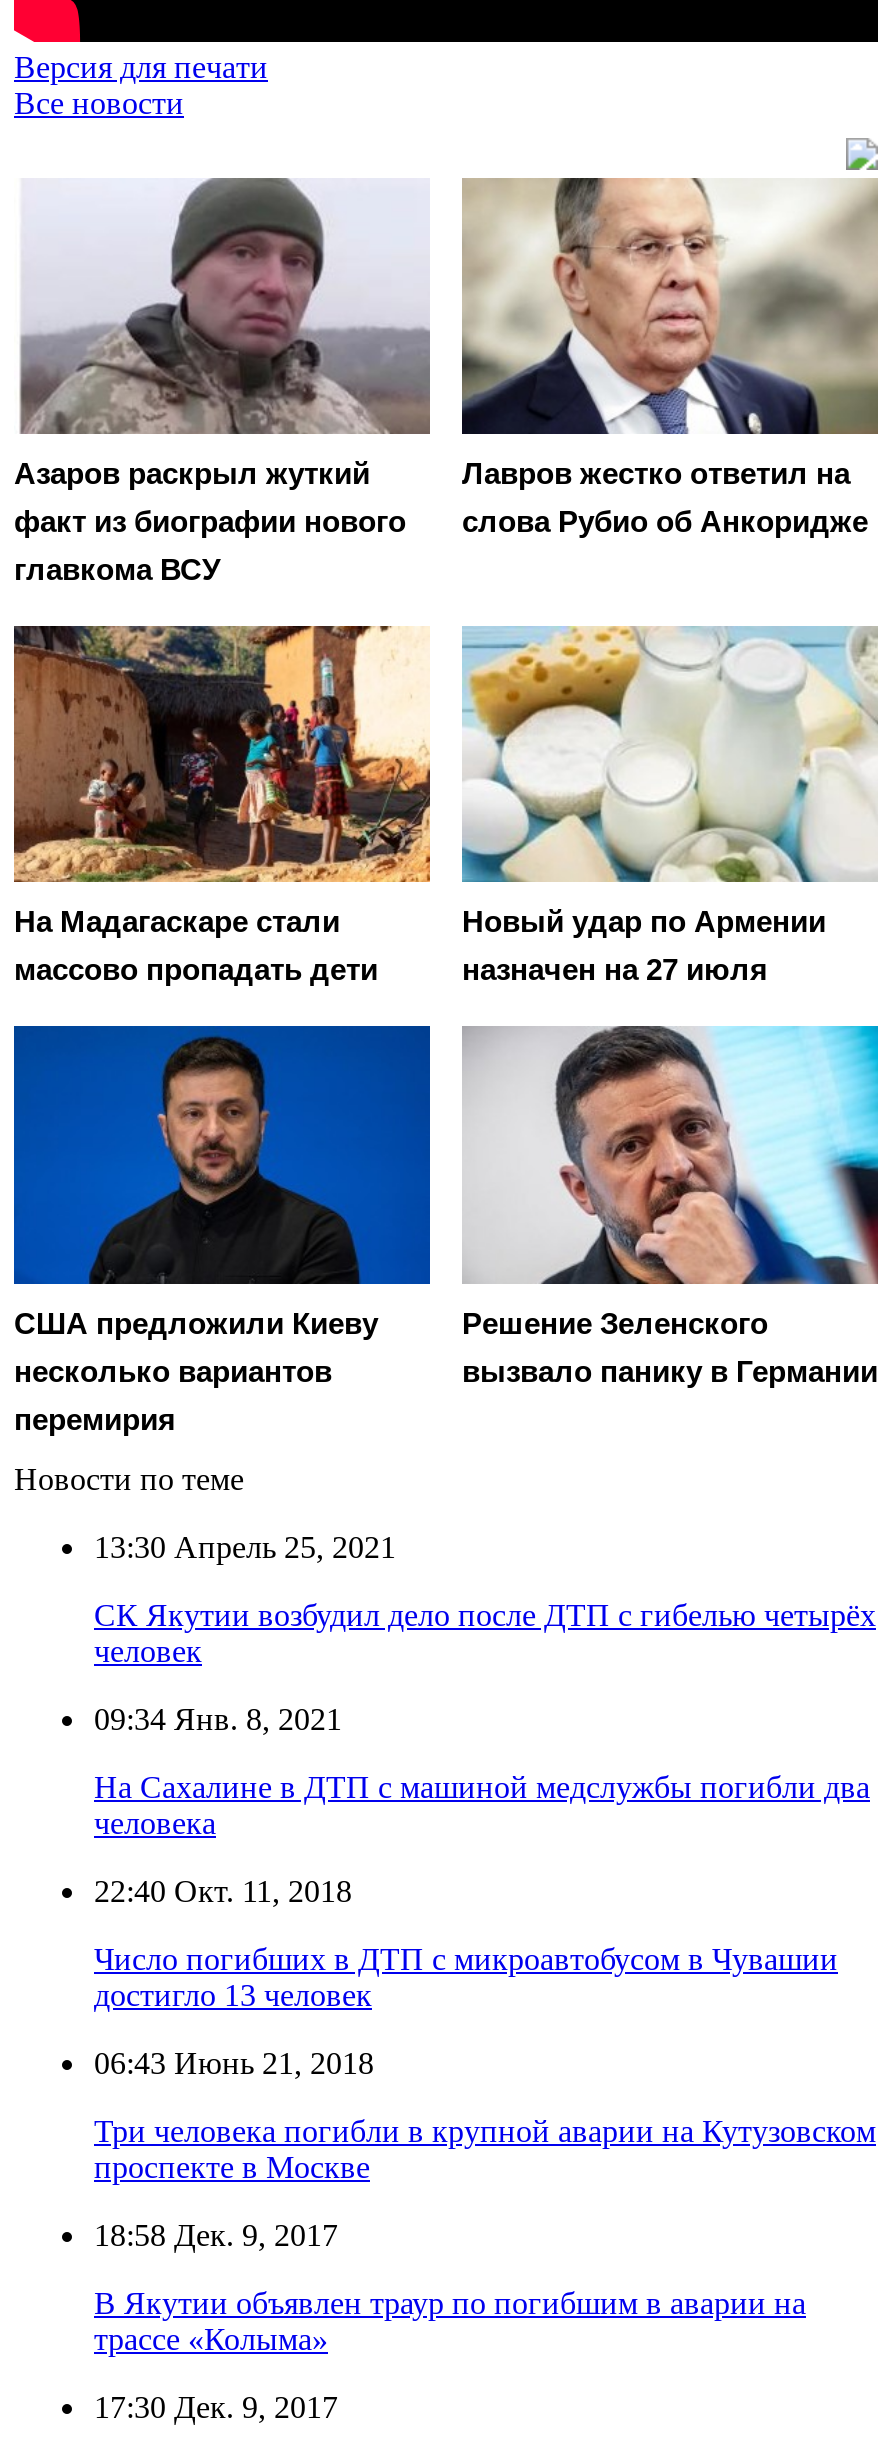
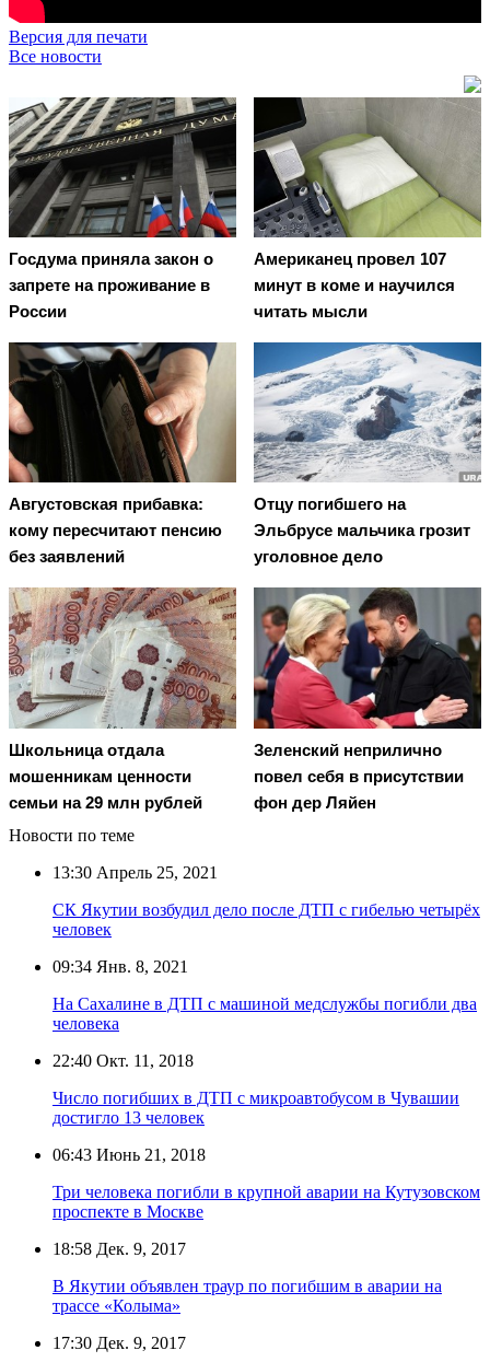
- [image]
- Азаров раскрыл жуткий
- факт из биографии нового
- главкома ВСУ
+ [image]
+ Госдума приняла закон о
+ запрете на проживание в
+ России

- [image]
- Лавров жестко ответил на
- слова Рубио об Анкоридже
+ [image]
+ Американец провел 107
+ минут в коме и научился
+ читать мысли

- [image]
- На Мадагаскаре стали
- массово пропадать дети
+ [image]
+ Августовская прибавка:
+ кому пересчитают пенсию
+ без заявлений

- [image]
- Новый удар по Армении
- назначен на 27 июля
+ [image]
+ Отцу погибшего на
+ Эльбрусе мальчика грозит
+ уголовное дело

- [image]
- США предложили Киеву
- несколько вариантов
- перемирия
+ [image]
+ Школьница отдала
+ мошенникам ценности
+ семьи на 29 млн рублей

- [image]
- Решение Зеленского
- вызвало панику в Германии
+ [image]
+ Зеленский неприлично
+ повел cебя в присутствии
+ фон дер Ляйен
